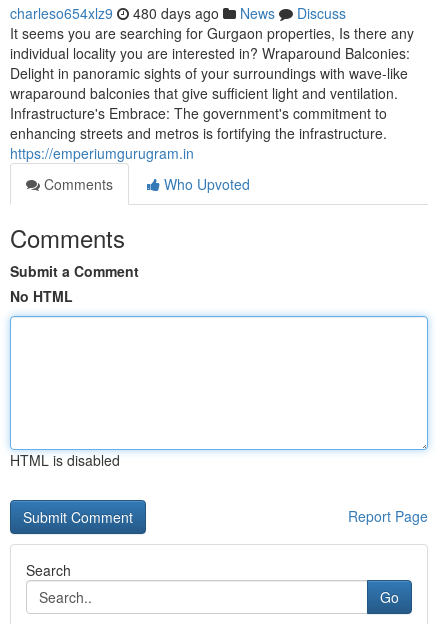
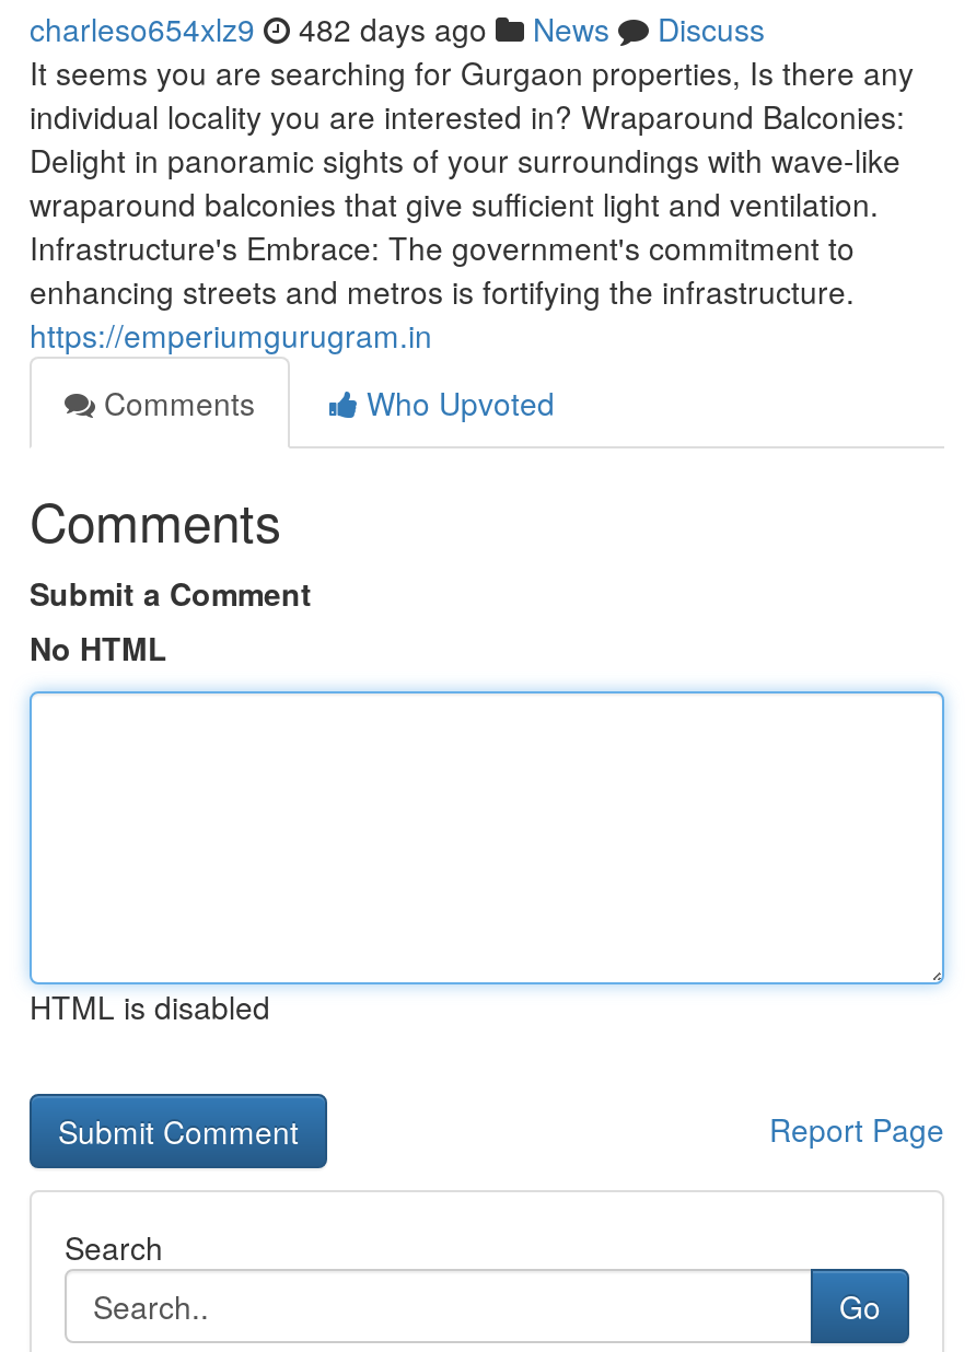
- charleso654xlz9 480 days ago News Discuss
+ charleso654xlz9 482 days ago News Discuss
